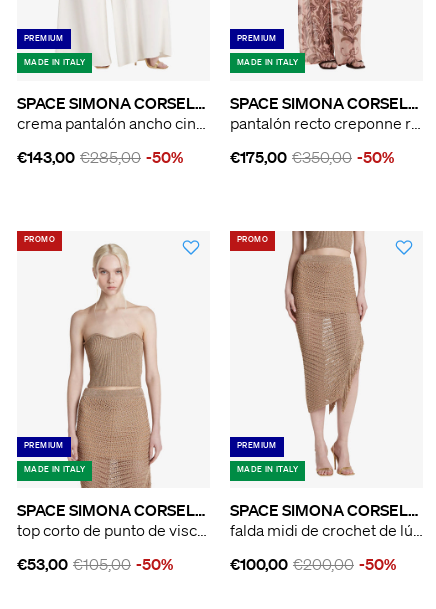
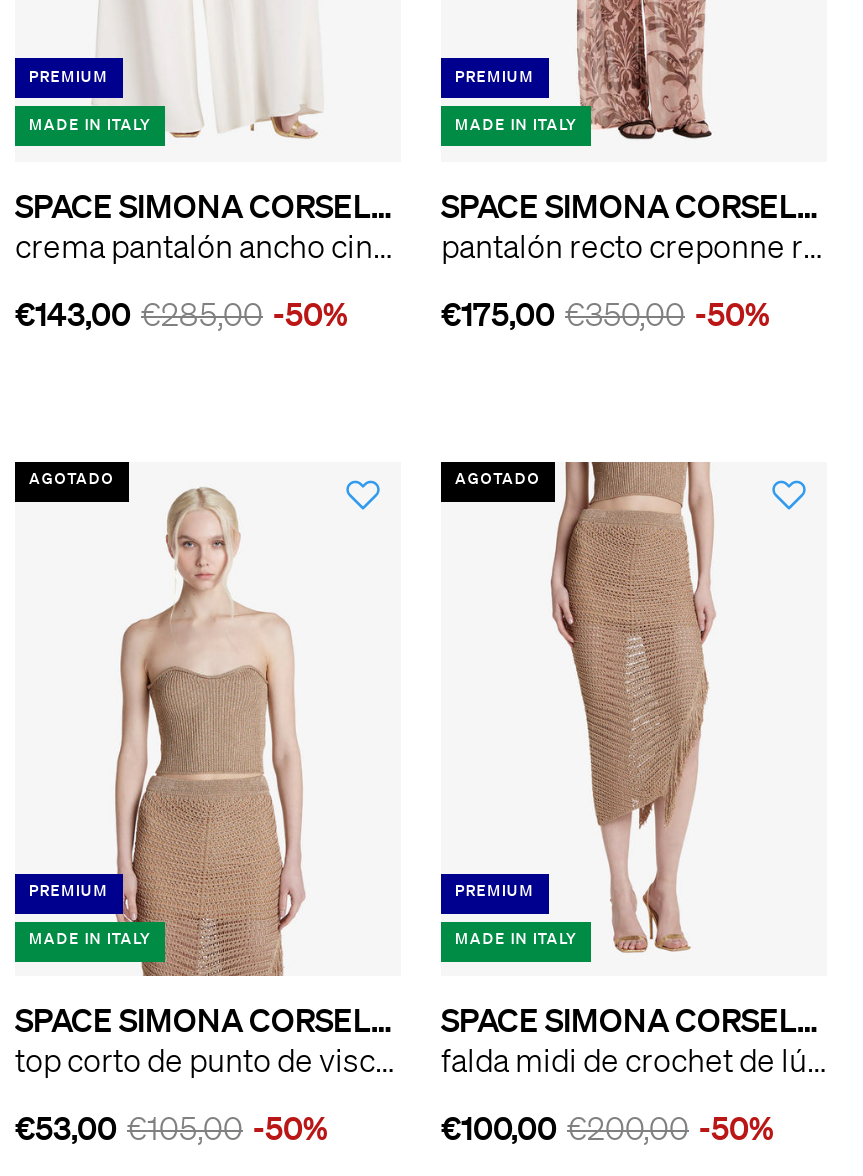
- PROMO
+ AGOTADO

- PROMO
+ AGOTADO
